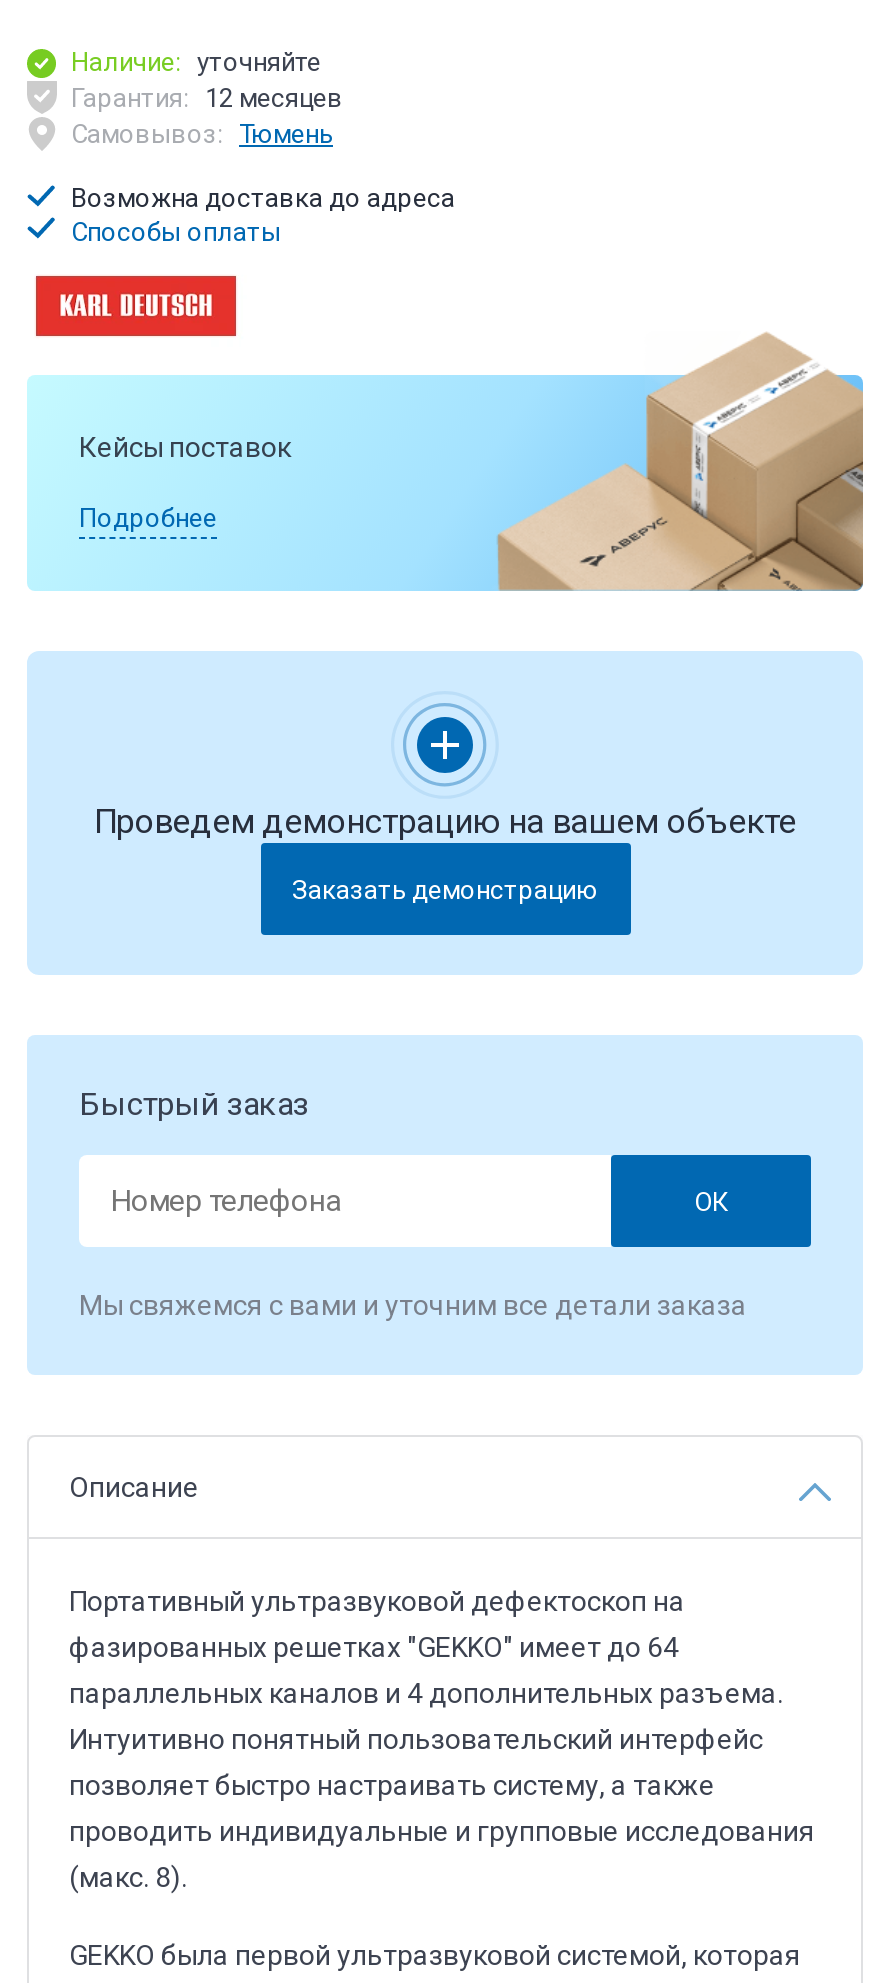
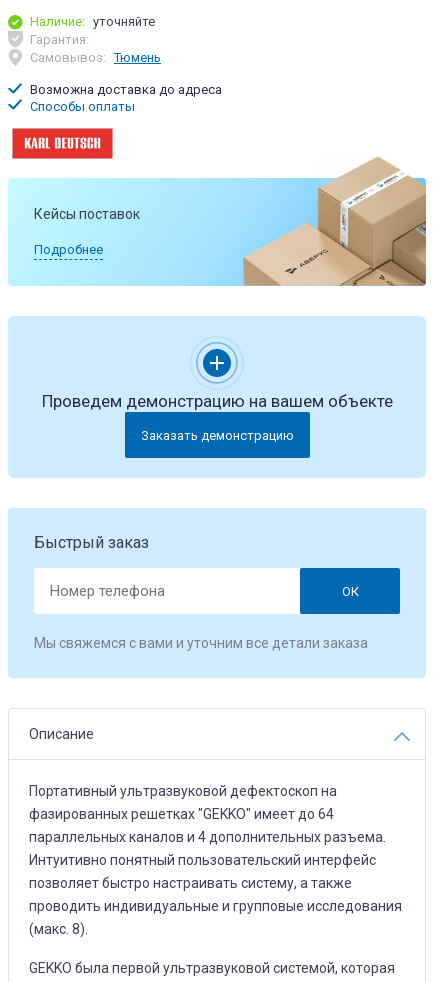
- Гарантия: 12 месяцев
+ Гарантия:
